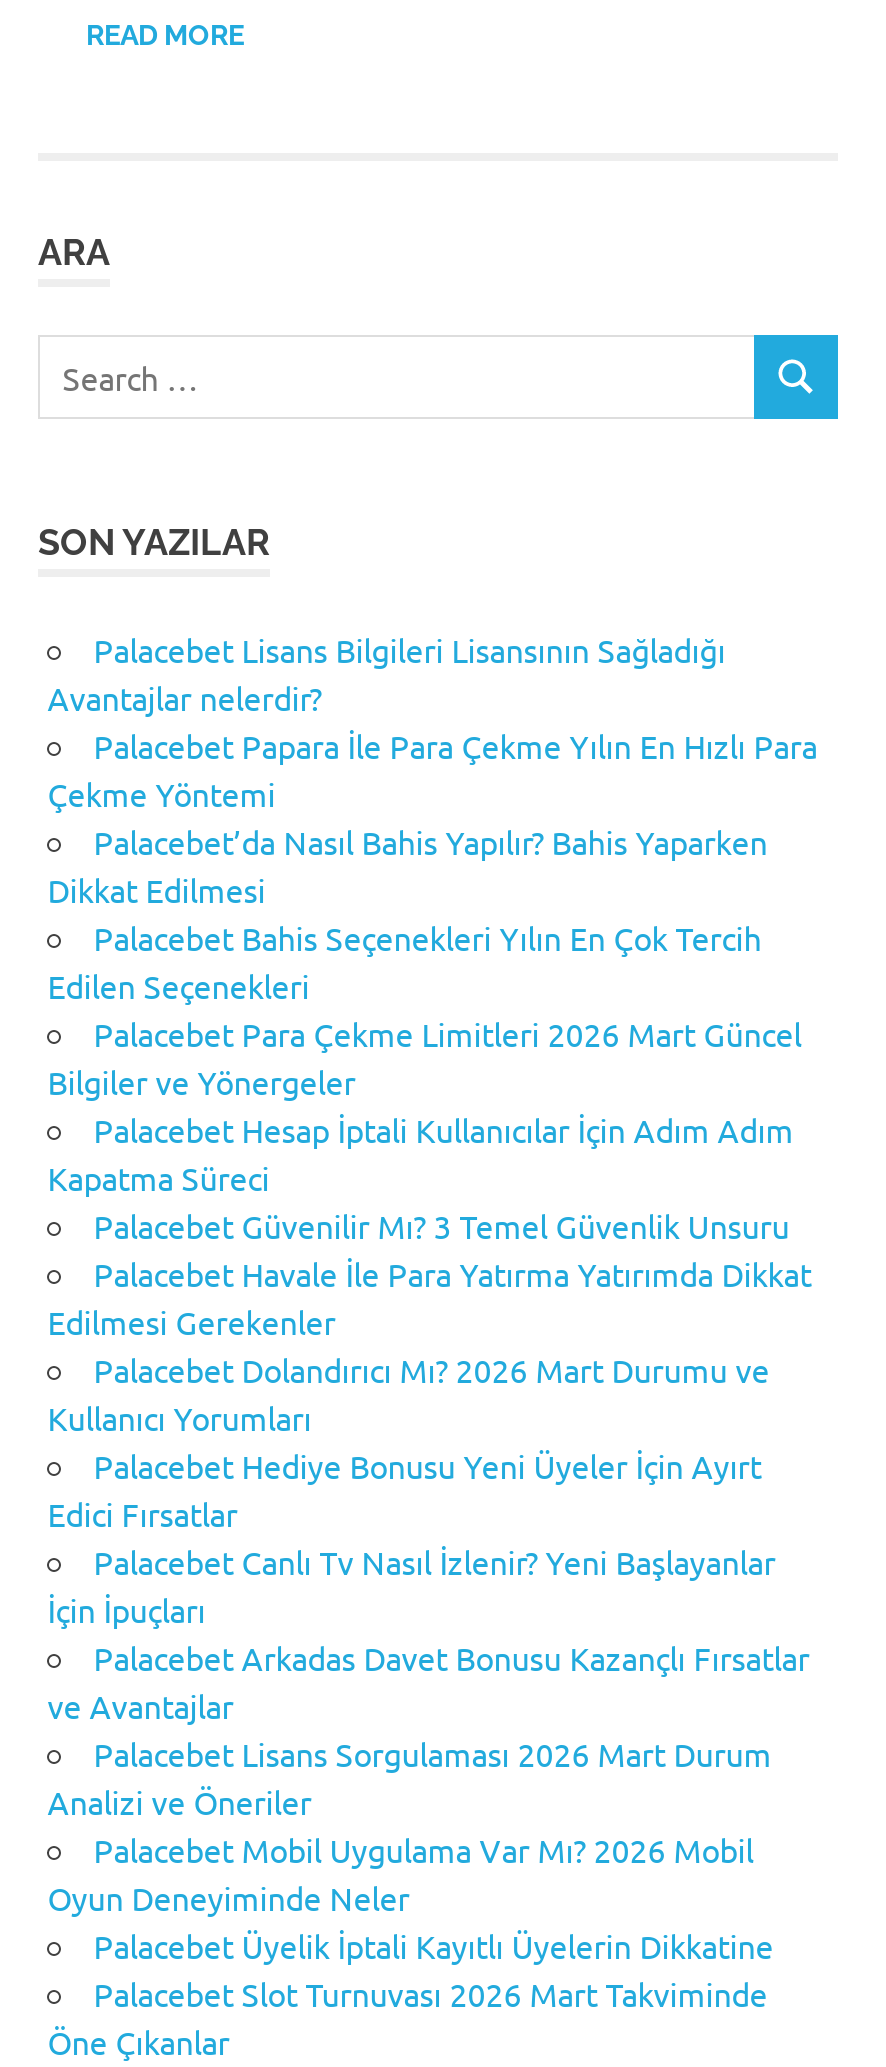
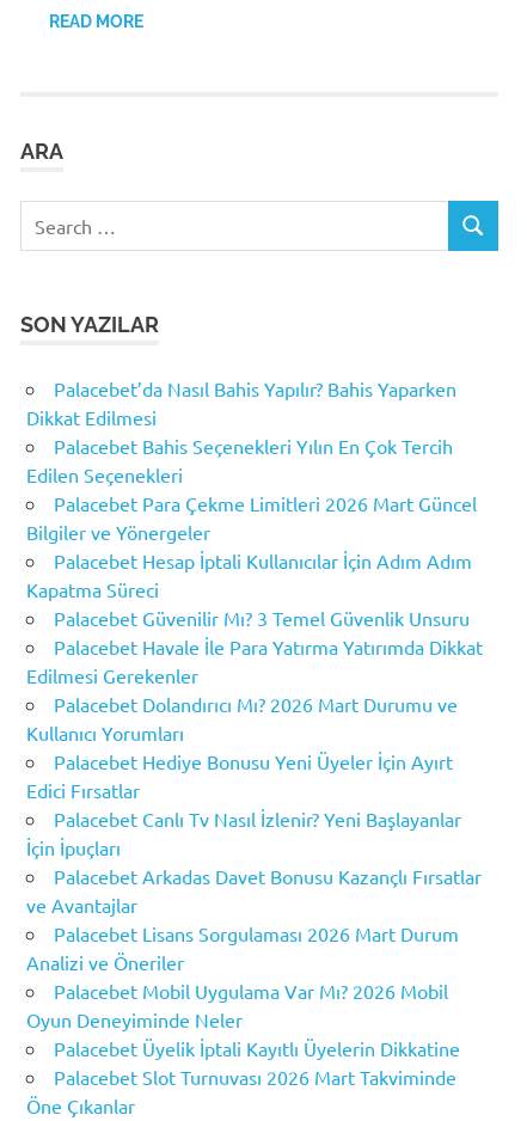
- Palacebet Lisans Bilgileri Lisansının Sağladığı
- Avantajlar nelerdir?
- Palacebet Papara İle Para Çekme Yılın En Hızlı Para
- Çekme Yöntemi
